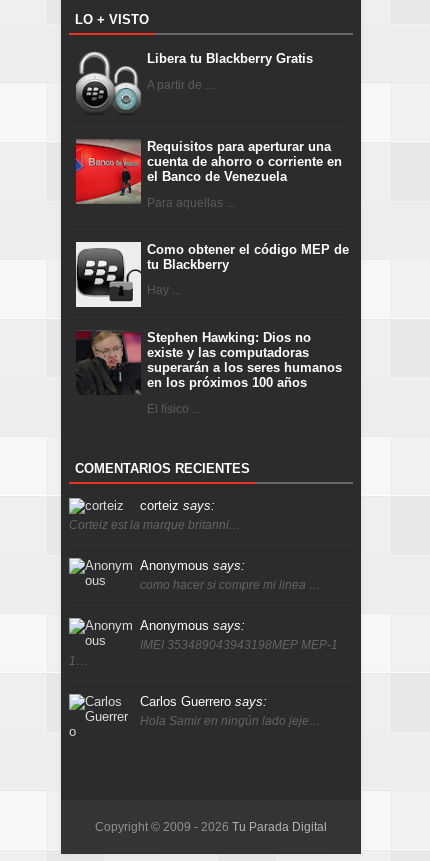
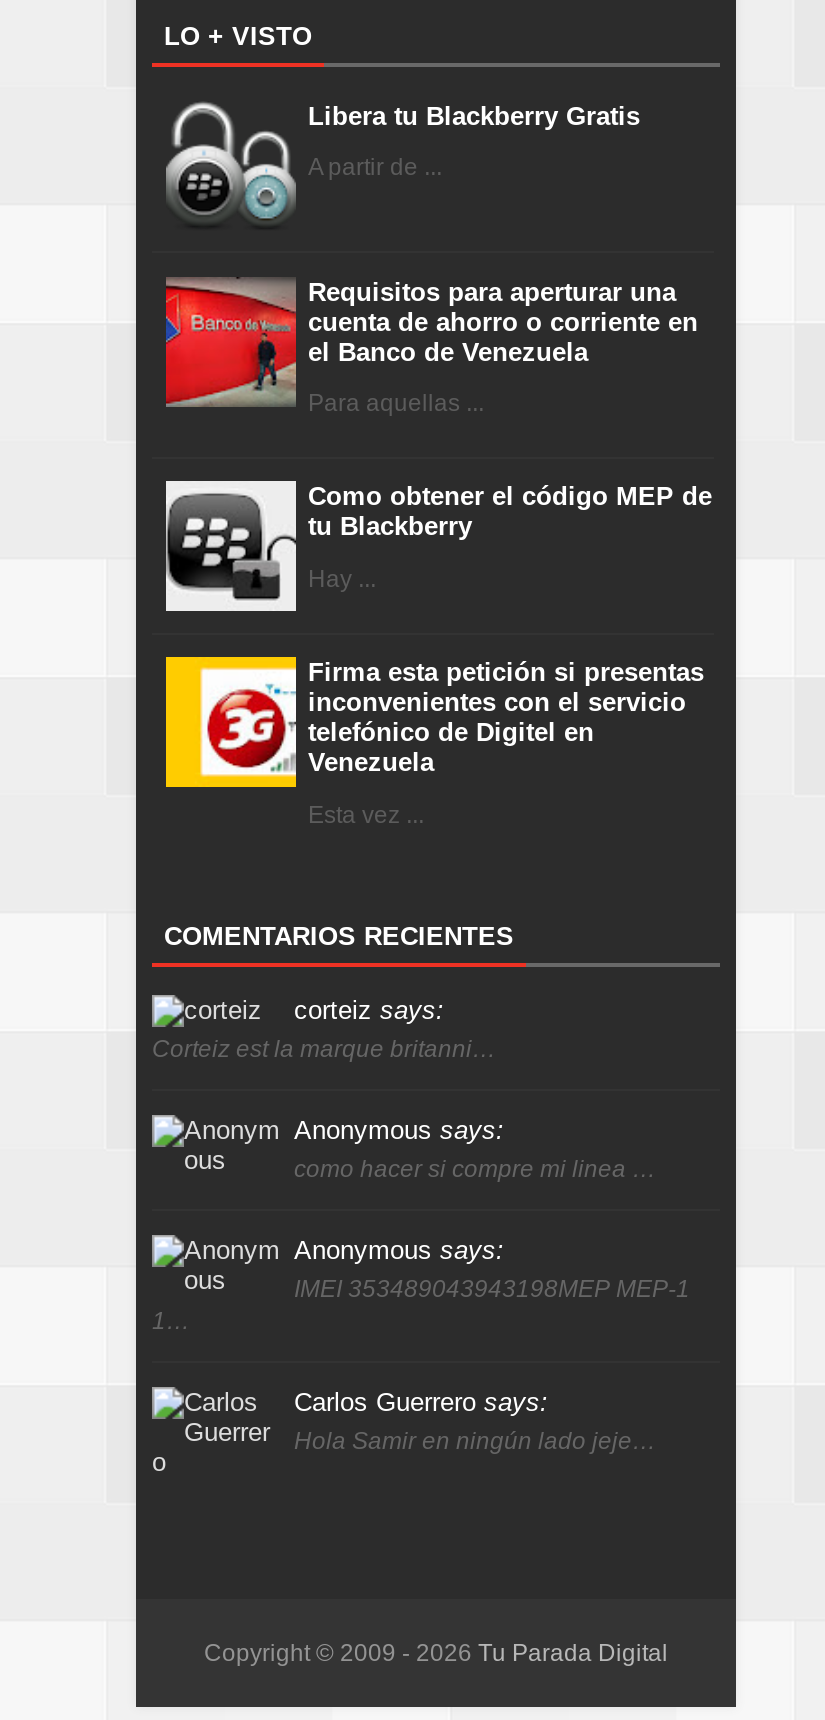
- [image]
- Stephen Hawking: Dios no
- existe y las computadoras
- superarán a los seres humanos
- en los próximos 100 años
+ [image]
+ Firma esta petición si presentas
+ inconvenientes con el servicio
+ telefónico de Digitel en
+ Venezuela

- El físico ...
+ Esta vez ...
